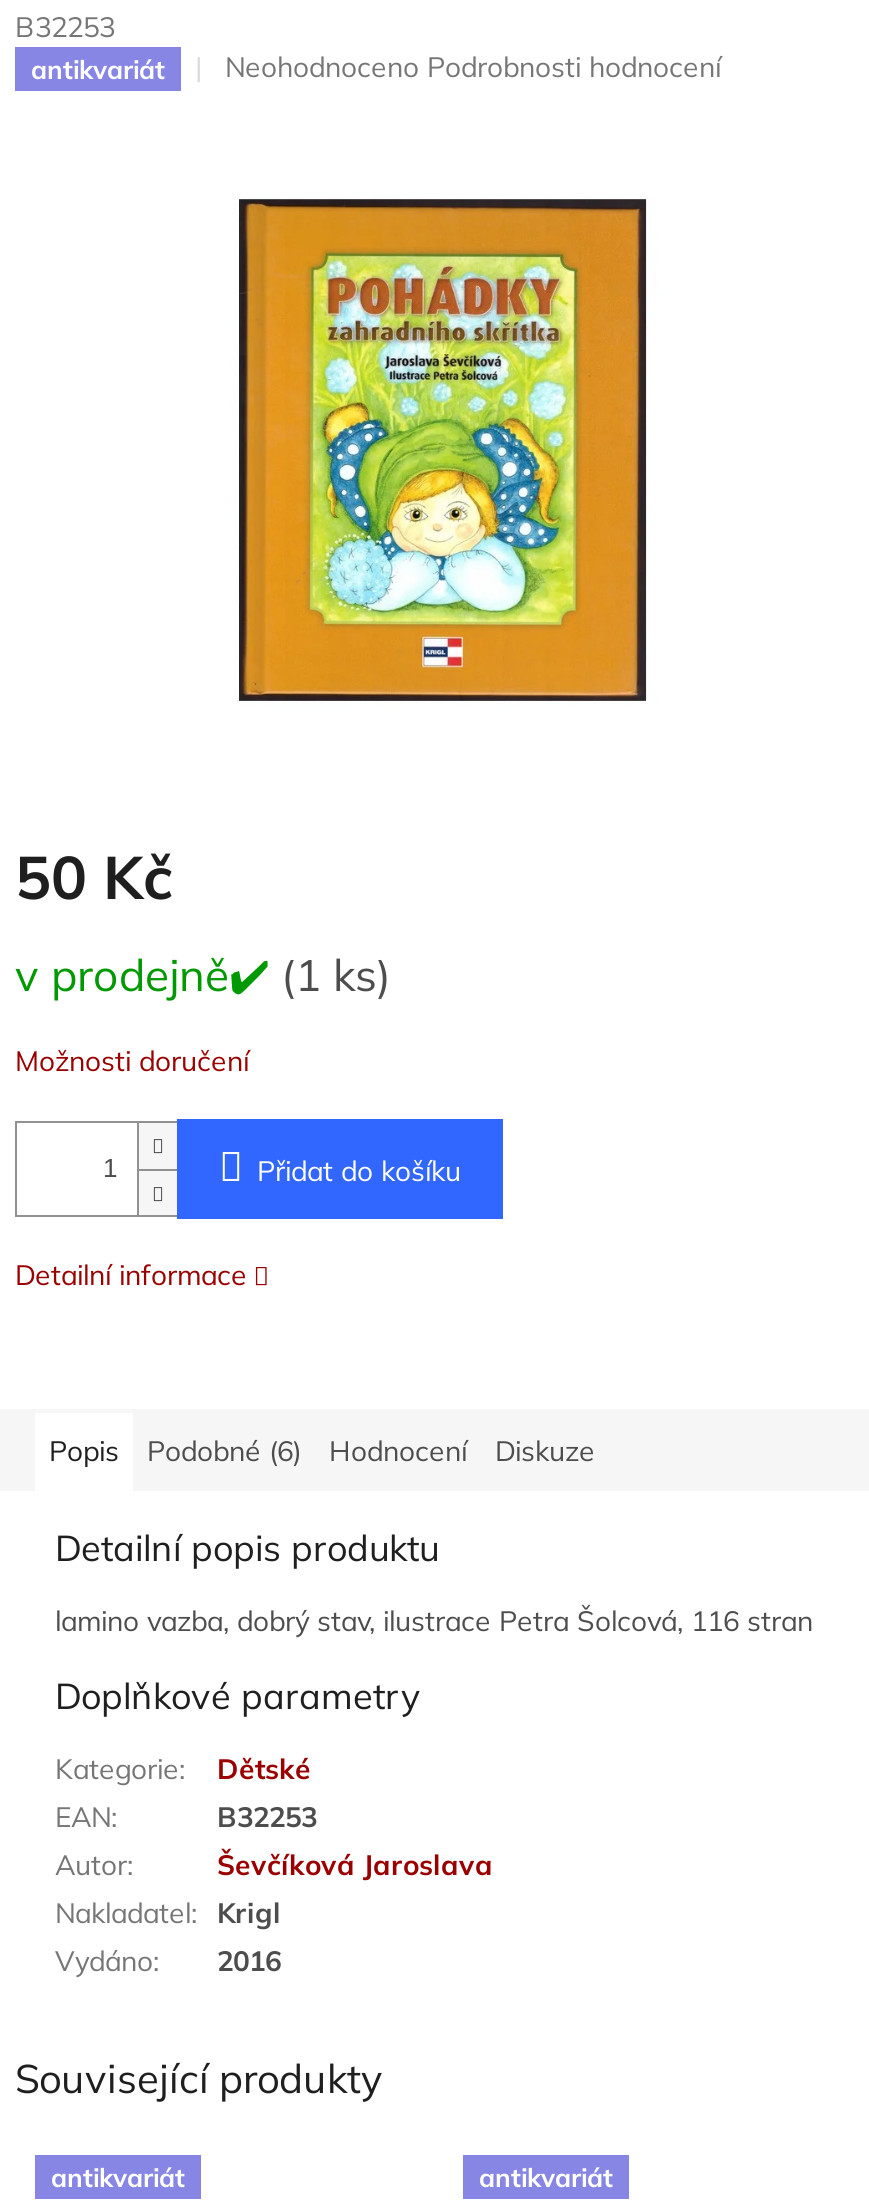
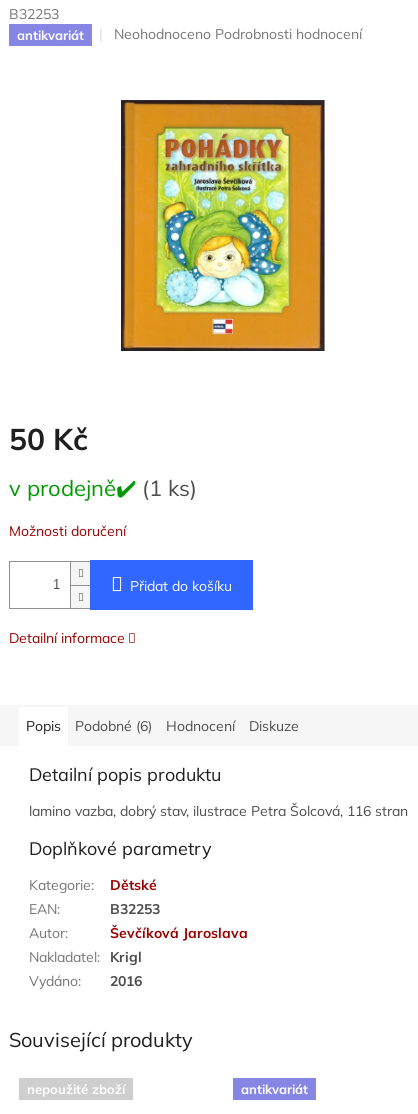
- antikvariát
+ nepoužité zboží
